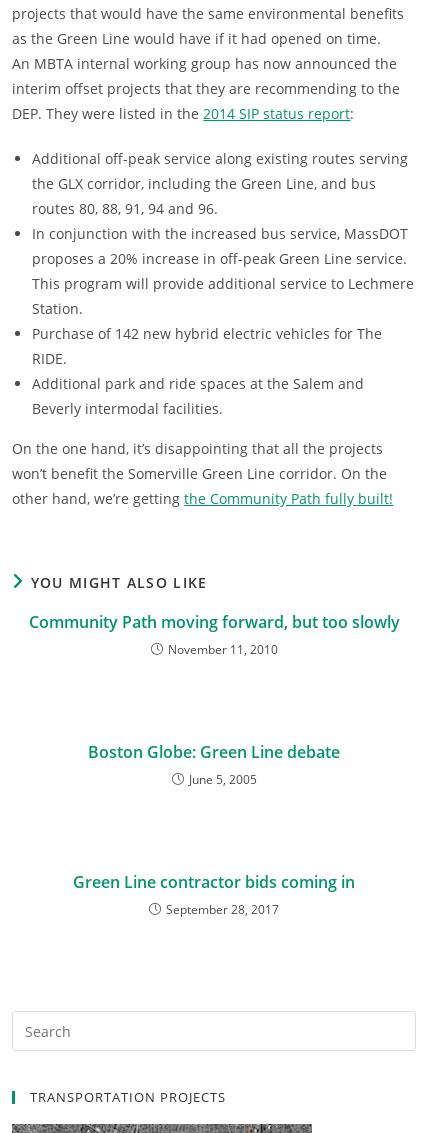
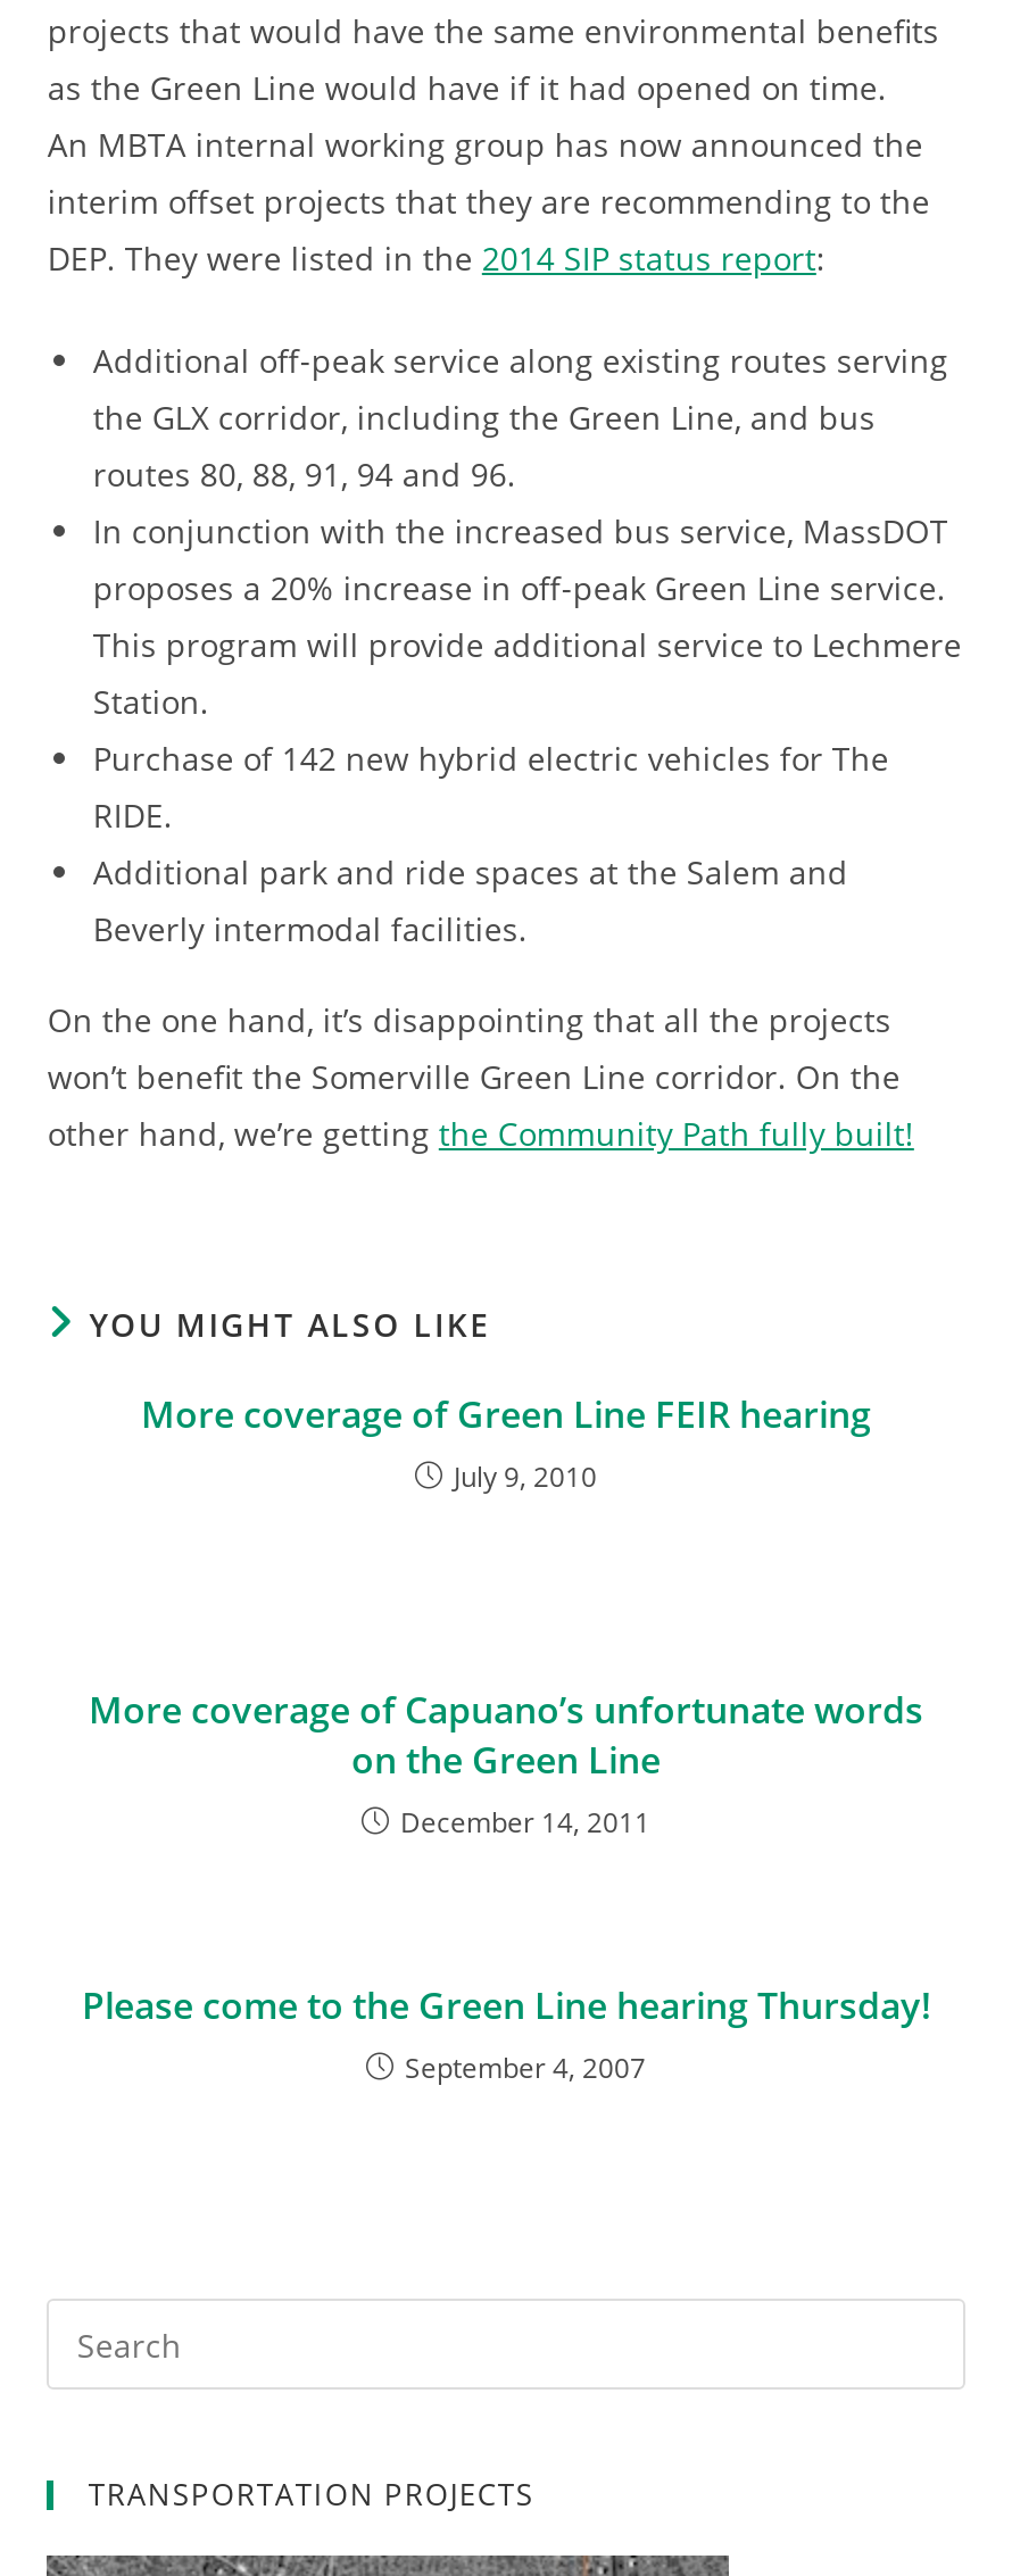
- Community Path moving forward, but too slowly
- November 11, 2010
+ More coverage of Green Line FEIR hearing
+ July 9, 2010

- Boston Globe: Green Line debate
- June 5, 2005
+ More coverage of Capuano’s unfortunate words
+ on the Green Line
+ December 14, 2011

- Green Line contractor bids coming in
- September 28, 2017
+ Please come to the Green Line hearing Thursday!
+ September 4, 2007
